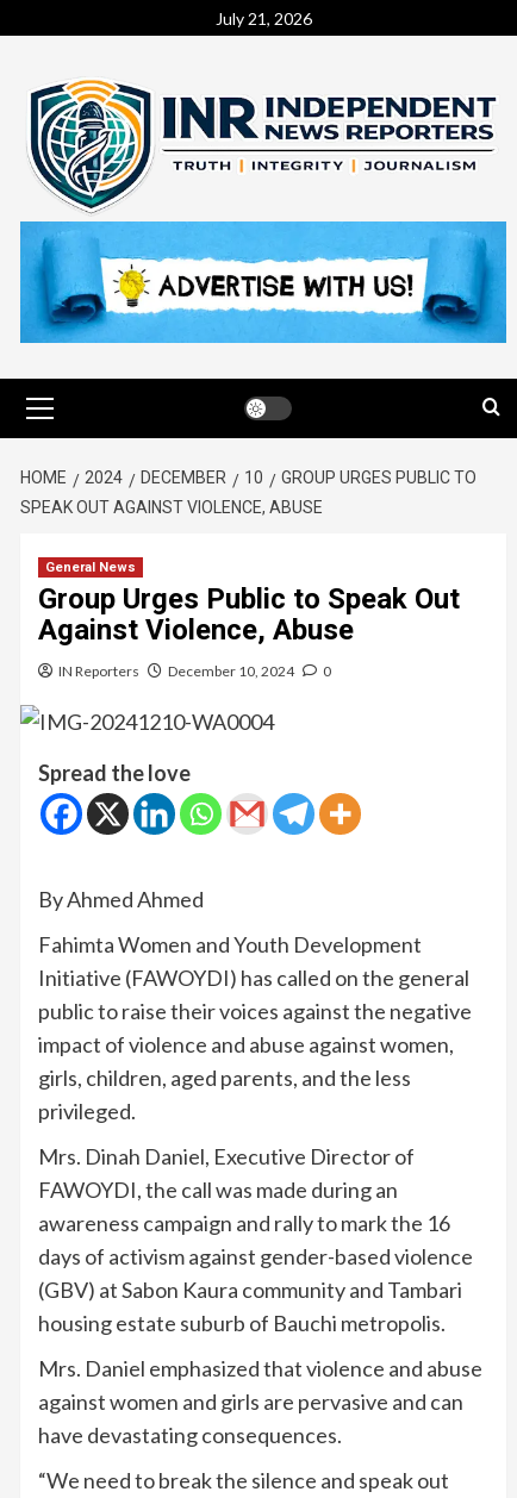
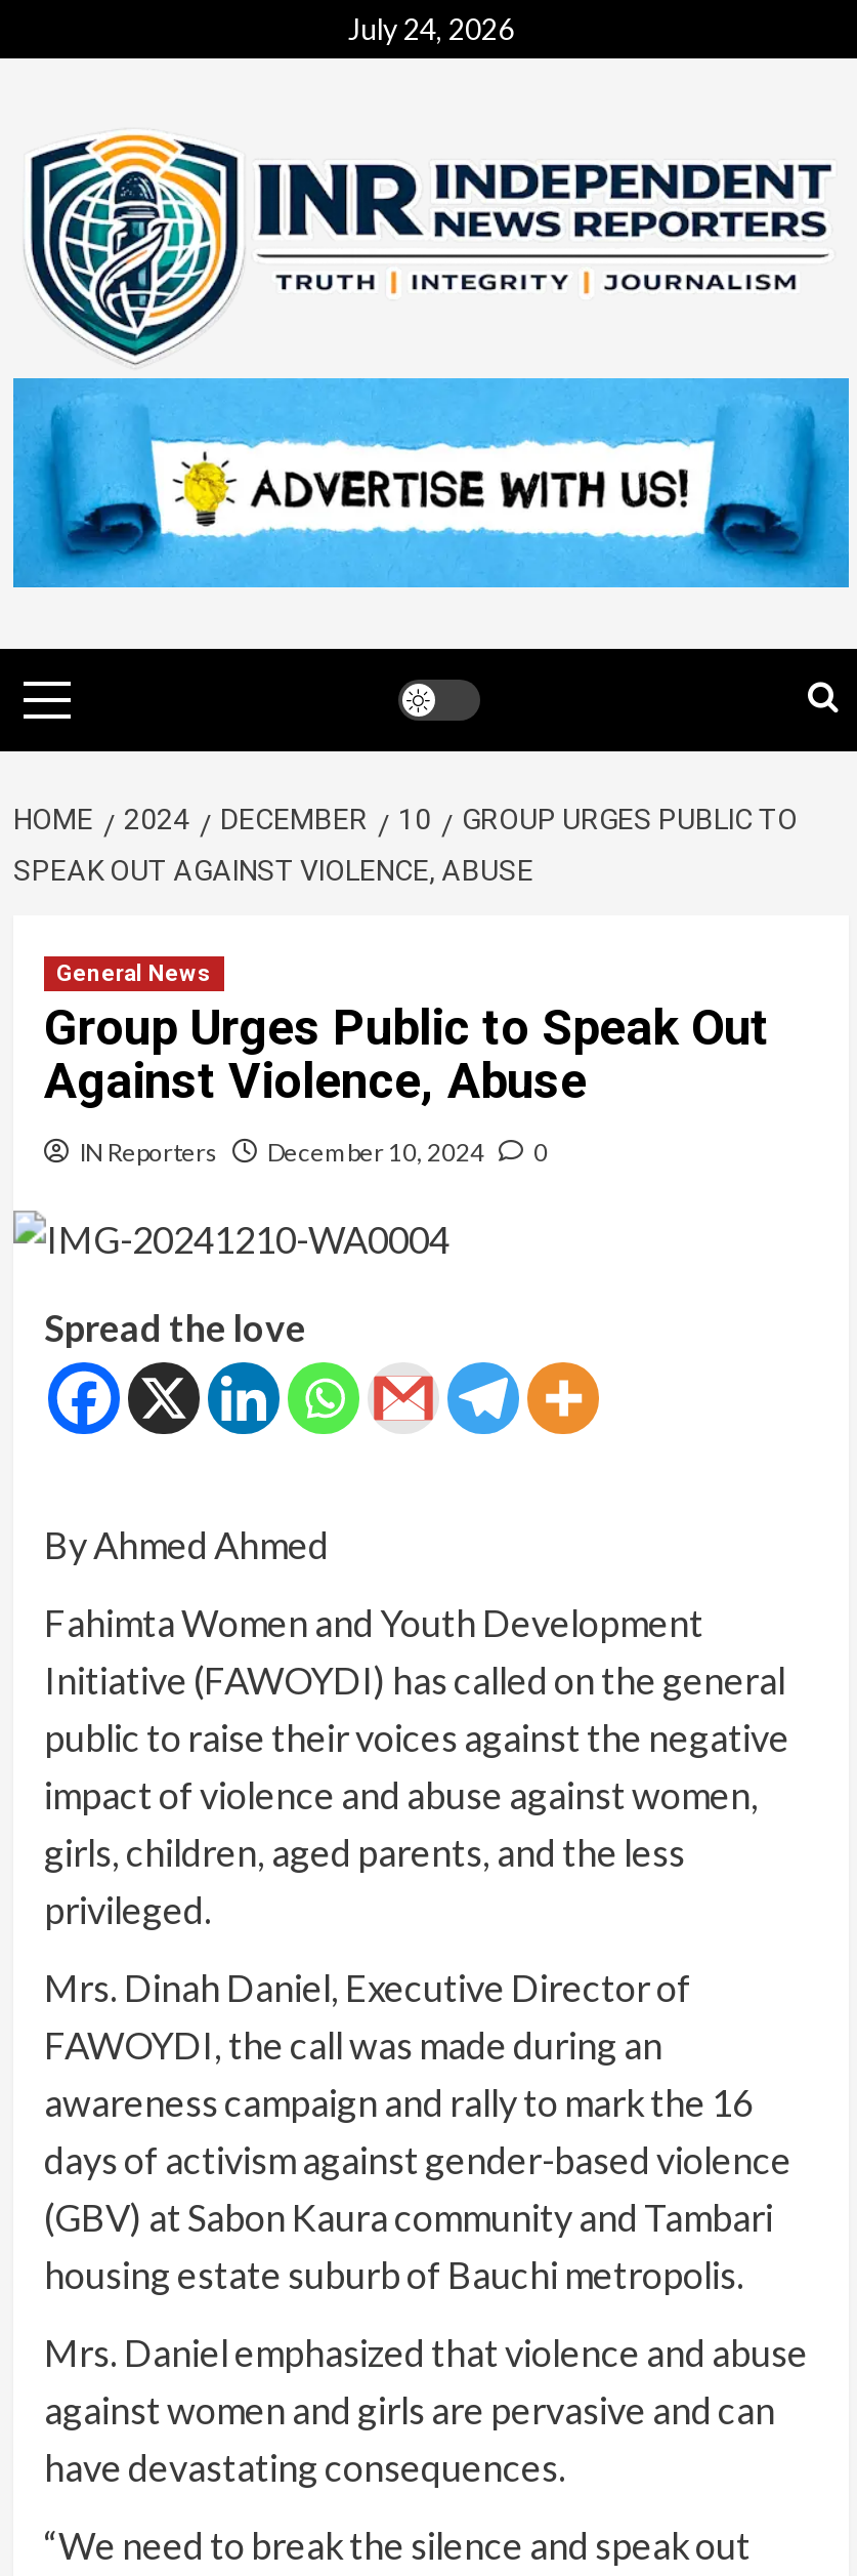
- July 21, 2026
+ July 24, 2026
